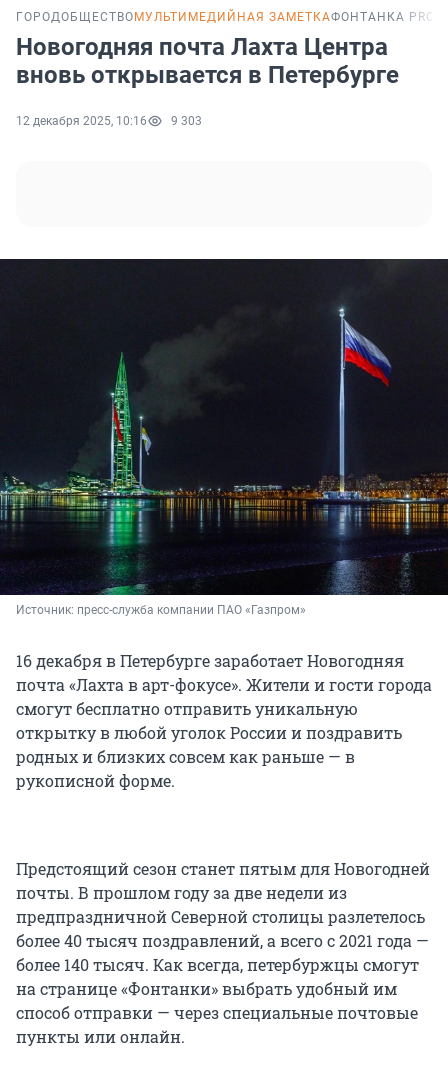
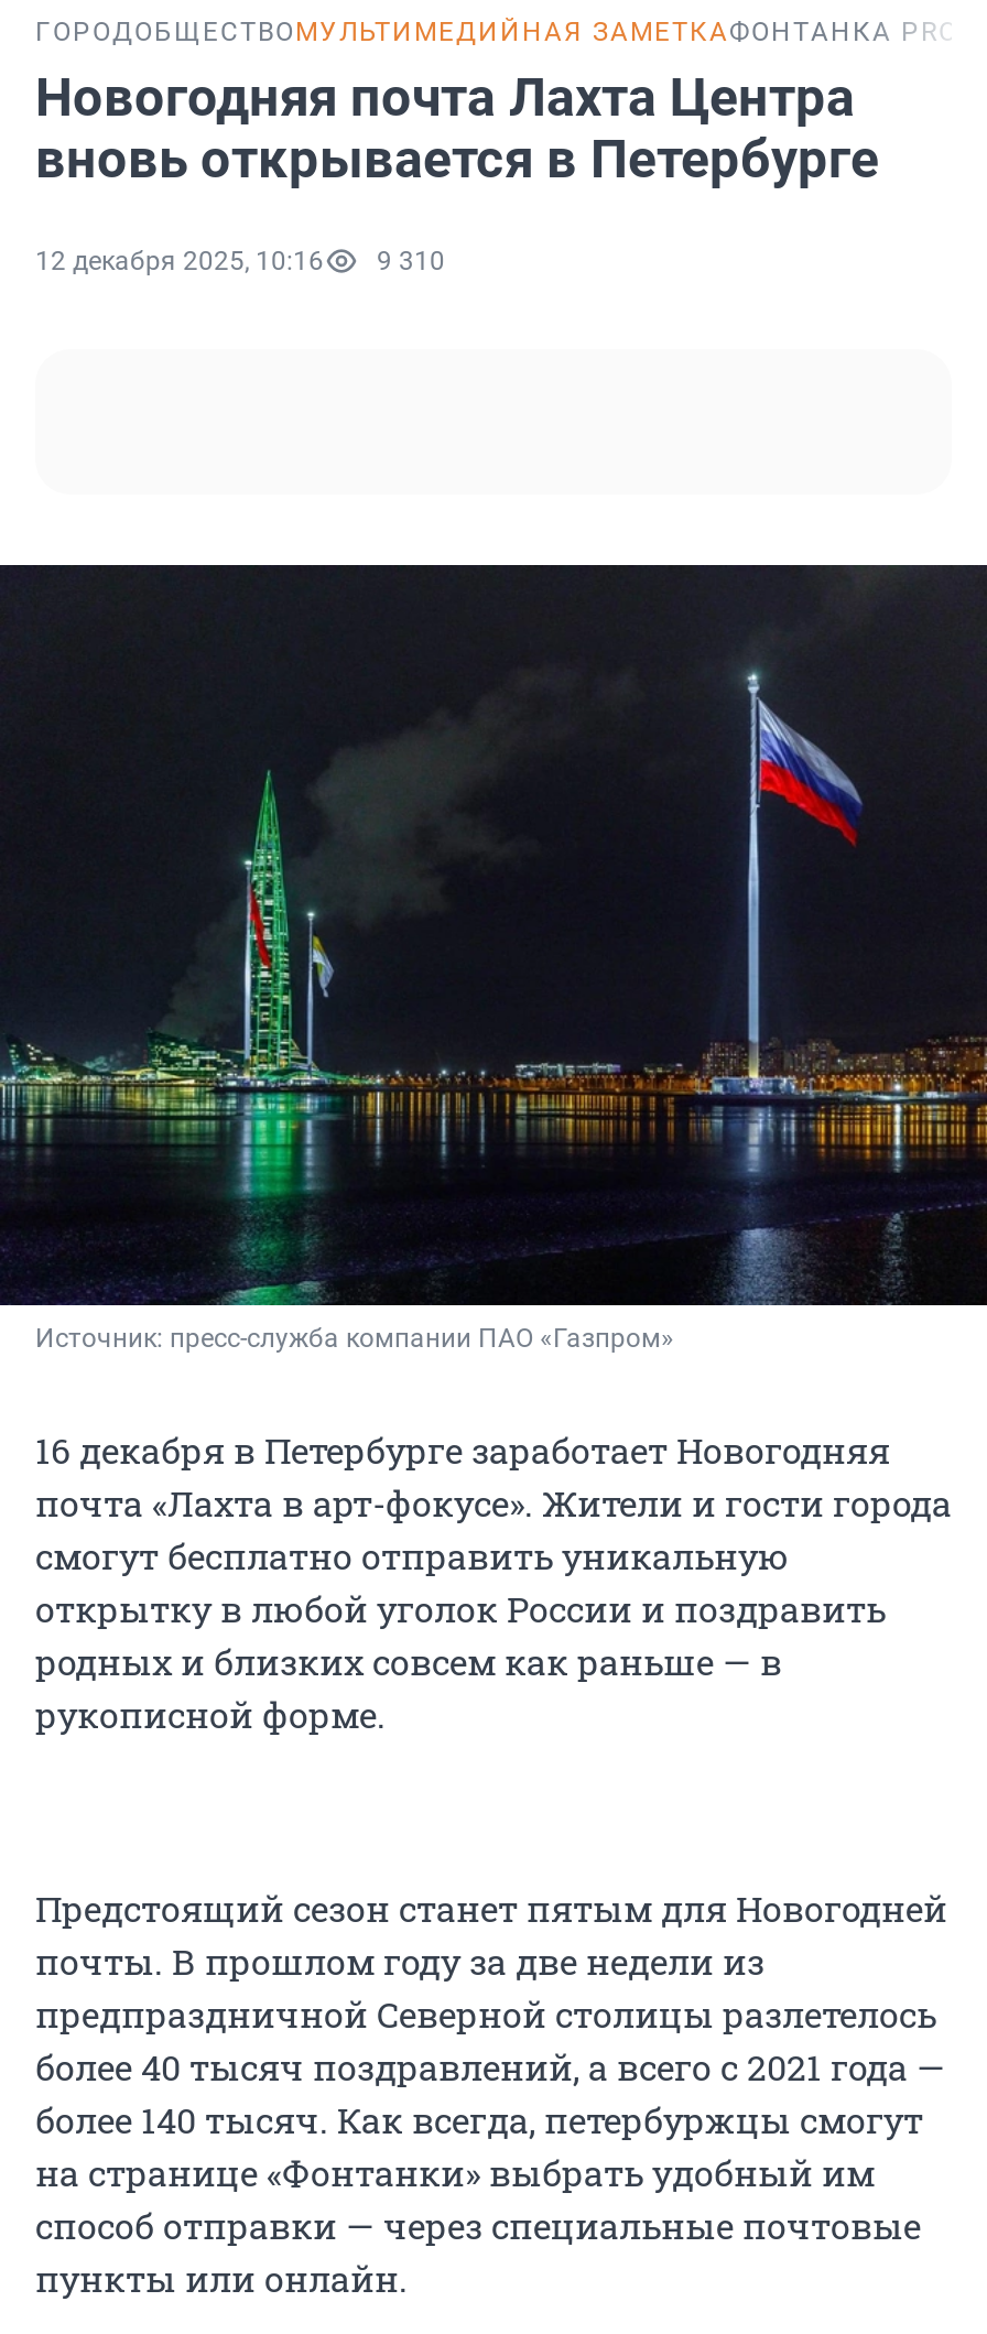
- 12 декабря 2025, 10:16 9 303
+ 12 декабря 2025, 10:16 9 310
